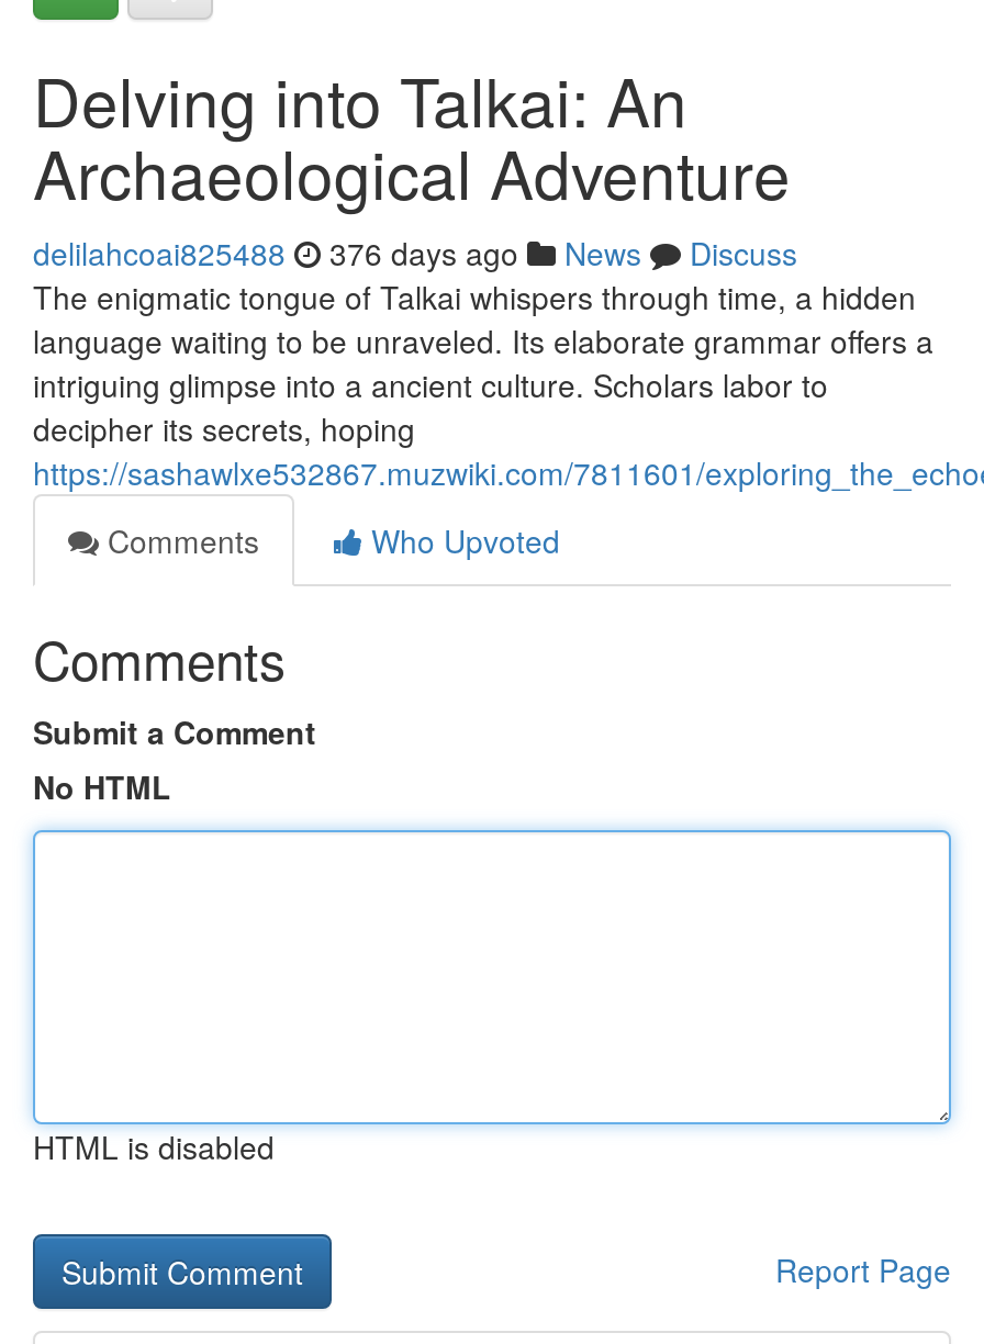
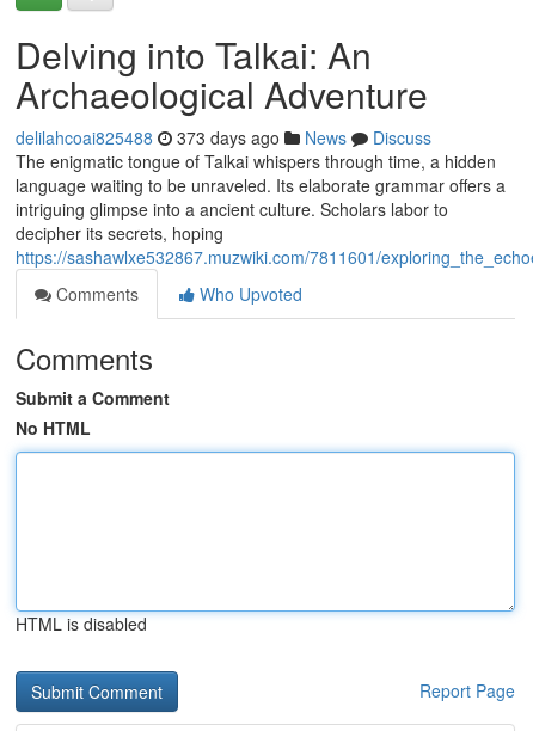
- delilahcoai825488 376 days ago News Discuss
+ delilahcoai825488 373 days ago News Discuss
